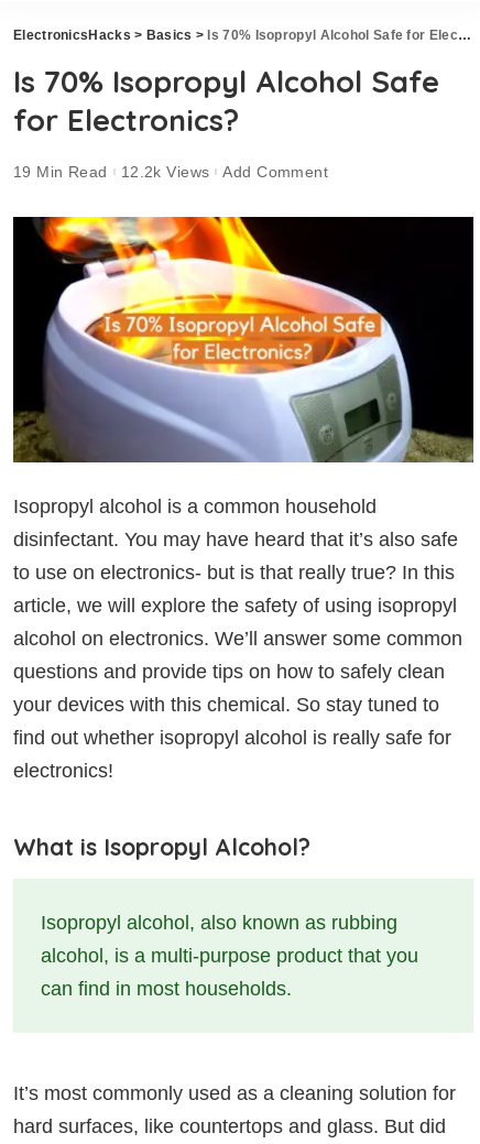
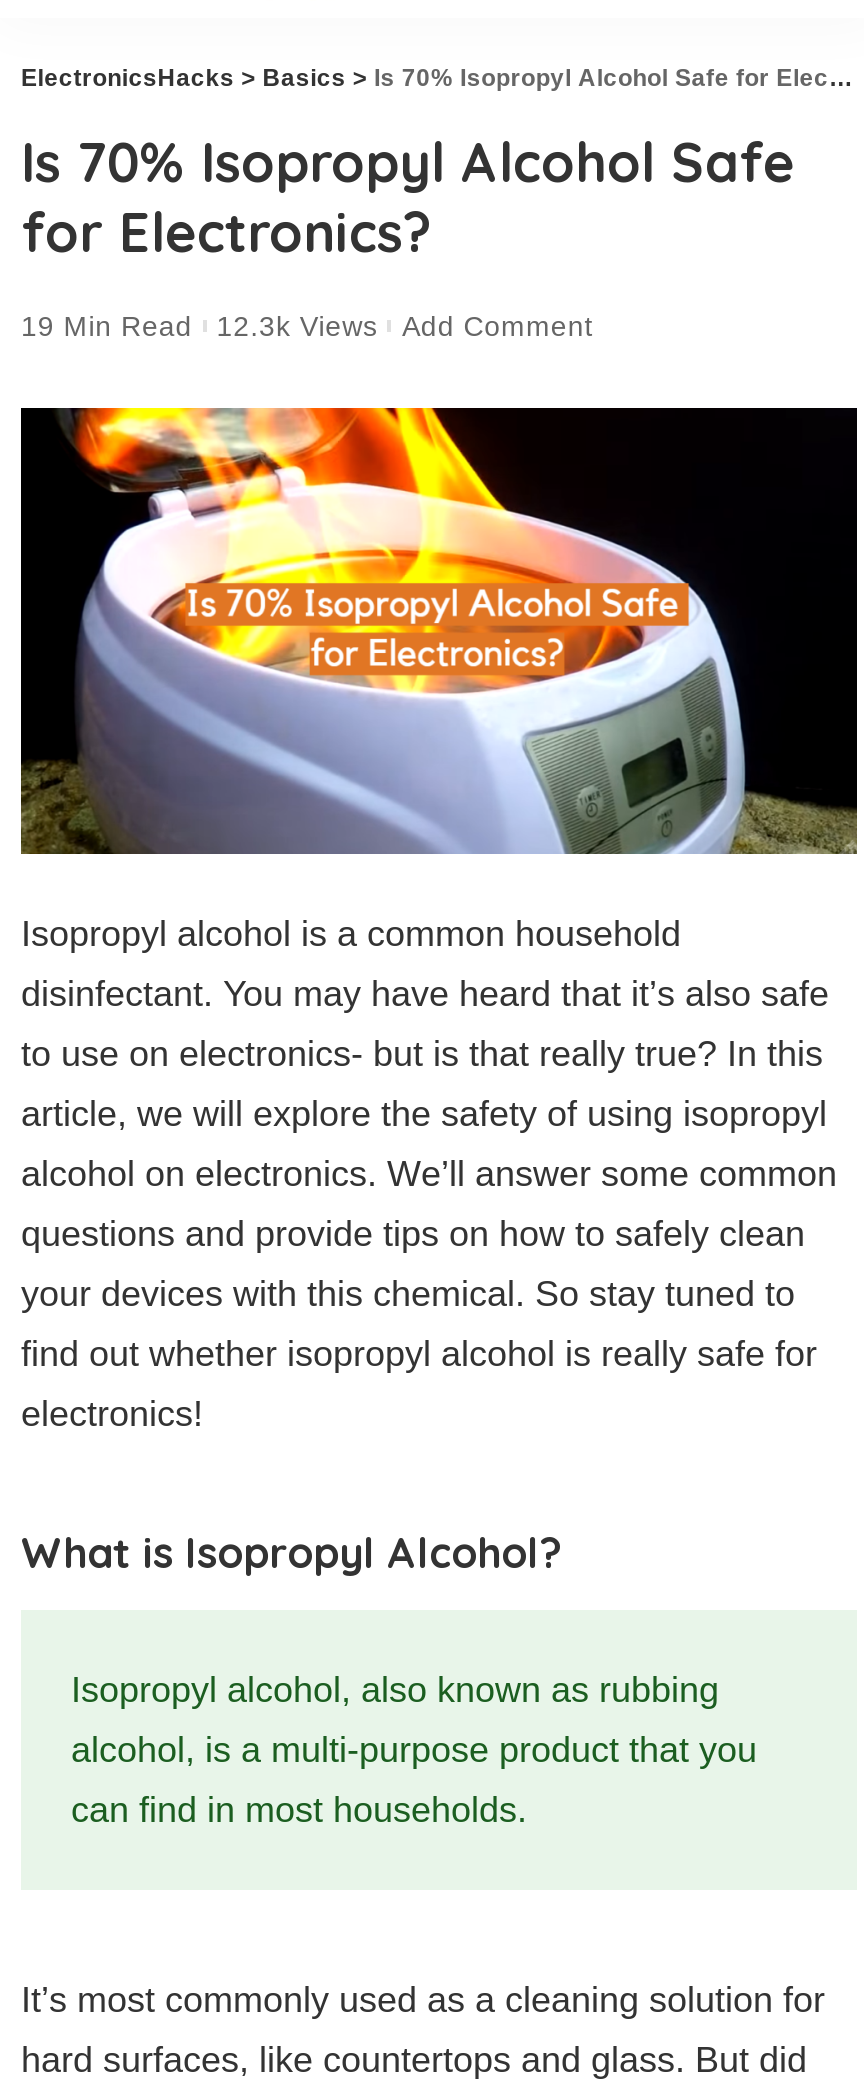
- 19 Min Read 12.2k Views Add Comment
+ 19 Min Read 12.3k Views Add Comment
